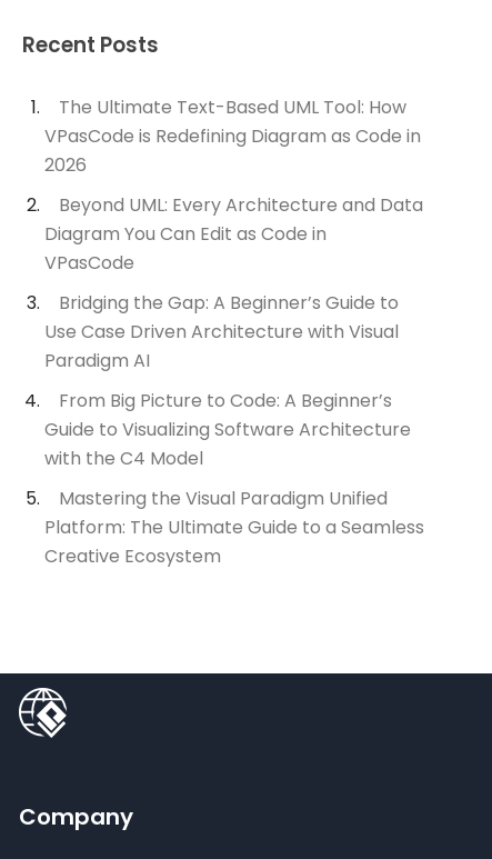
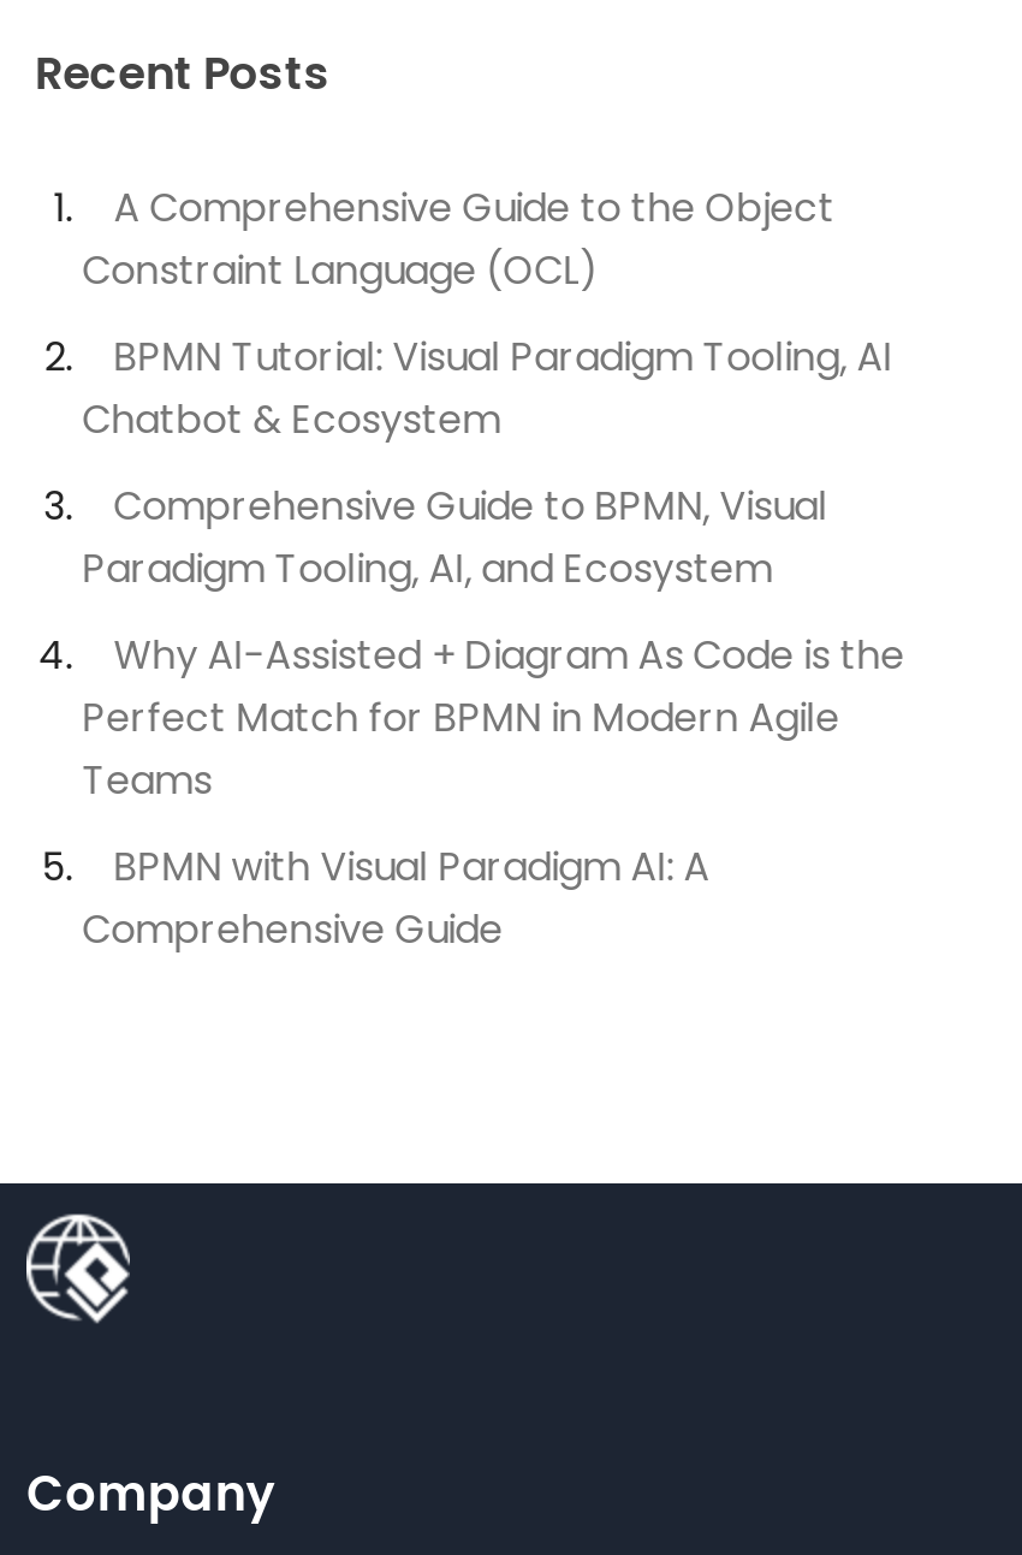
- The Ultimate Text-Based UML Tool: How
- VPasCode is Redefining Diagram as Code in
- 2026
+ A Comprehensive Guide to the Object
+ Constraint Language (OCL)

- Beyond UML: Every Architecture and Data
- Diagram You Can Edit as Code in
- VPasCode
+ BPMN Tutorial: Visual Paradigm Tooling, AI
+ Chatbot & Ecosystem

- Bridging the Gap: A Beginner’s Guide to
- Use Case Driven Architecture with Visual
- Paradigm AI
+ Comprehensive Guide to BPMN, Visual
+ Paradigm Tooling, AI, and Ecosystem

- From Big Picture to Code: A Beginner’s
- Guide to Visualizing Software Architecture
- with the C4 Model
+ Why AI-Assisted + Diagram As Code is the
+ Perfect Match for BPMN in Modern Agile
+ Teams

- Mastering the Visual Paradigm Unified
- Platform: The Ultimate Guide to a Seamless
- Creative Ecosystem
+ BPMN with Visual Paradigm AI: A
+ Comprehensive Guide
